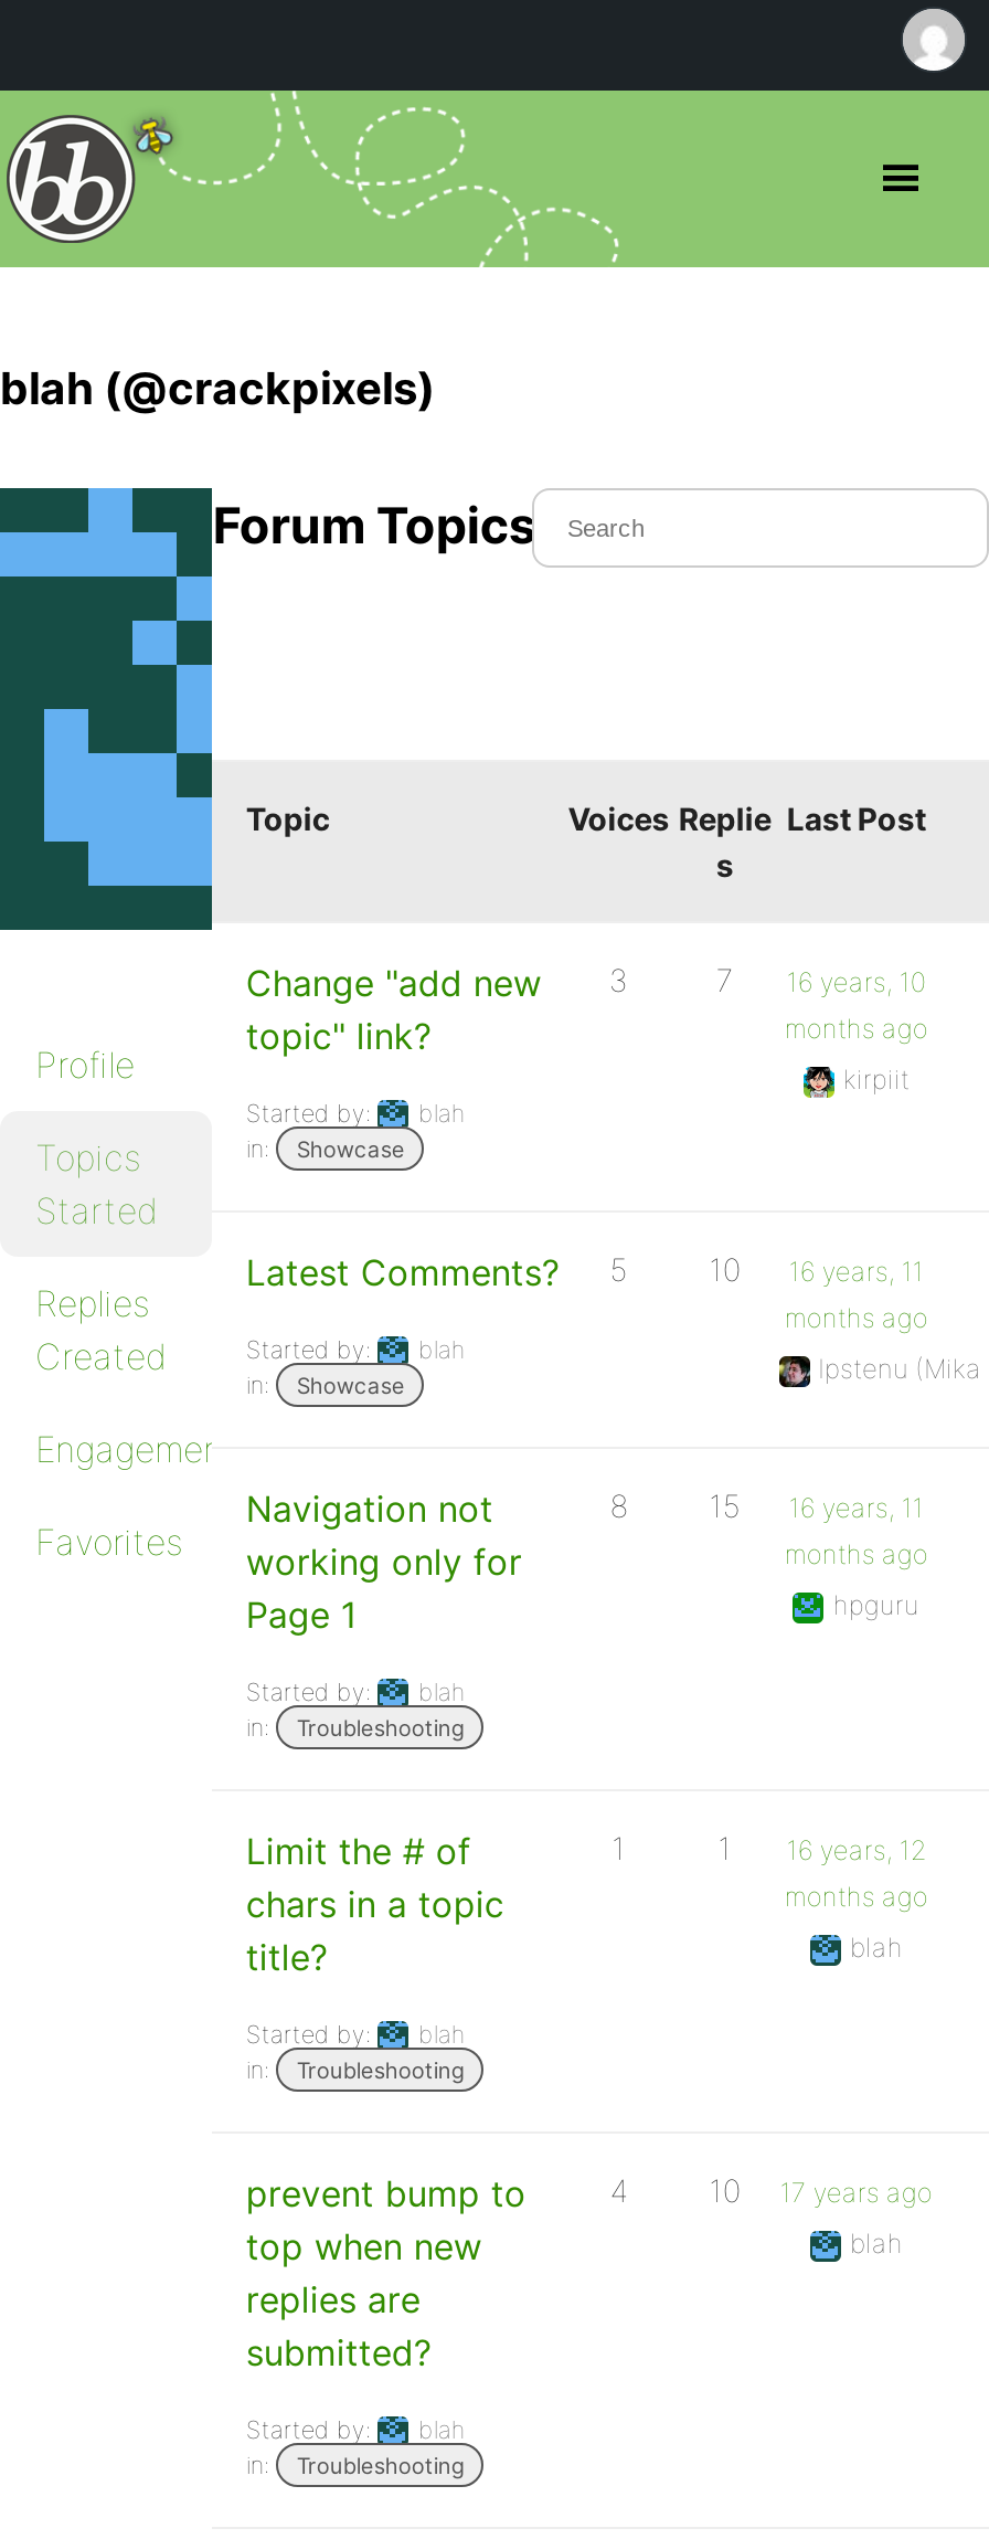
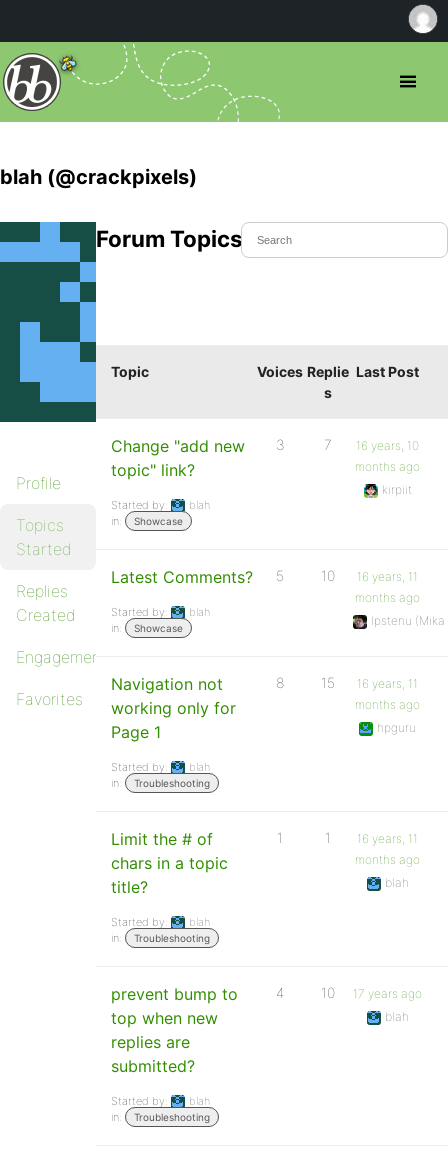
- 1 16 years, 12
+ 1 16 years, 11
